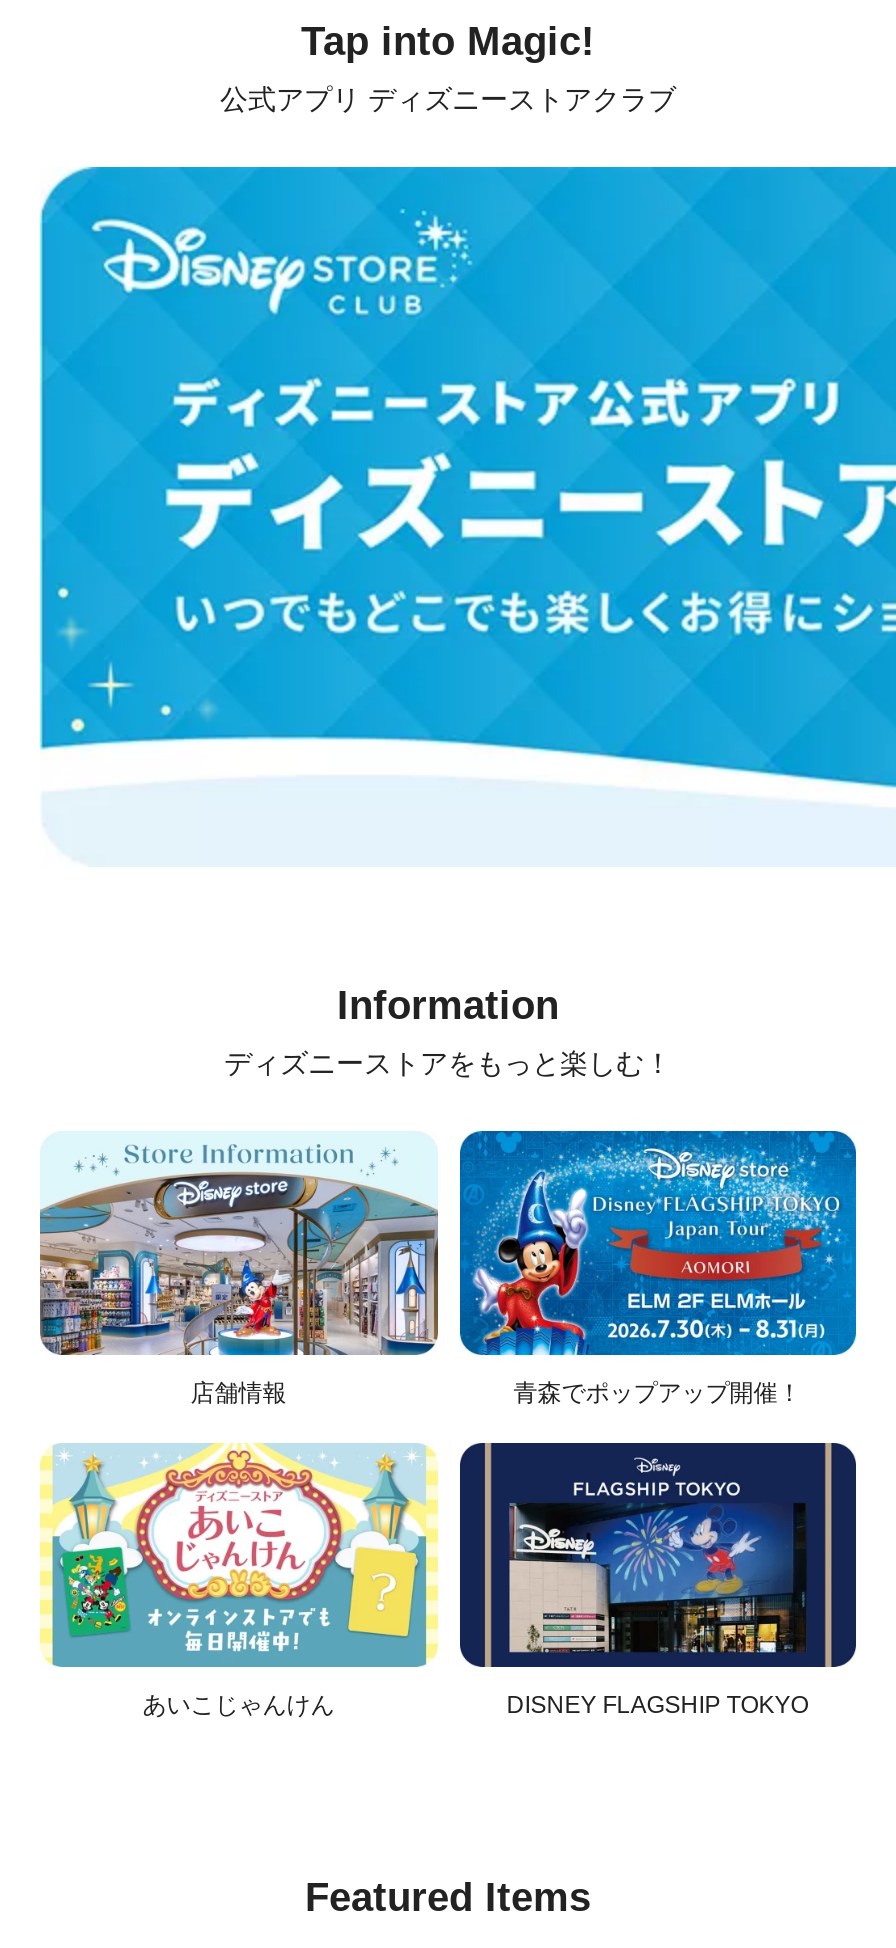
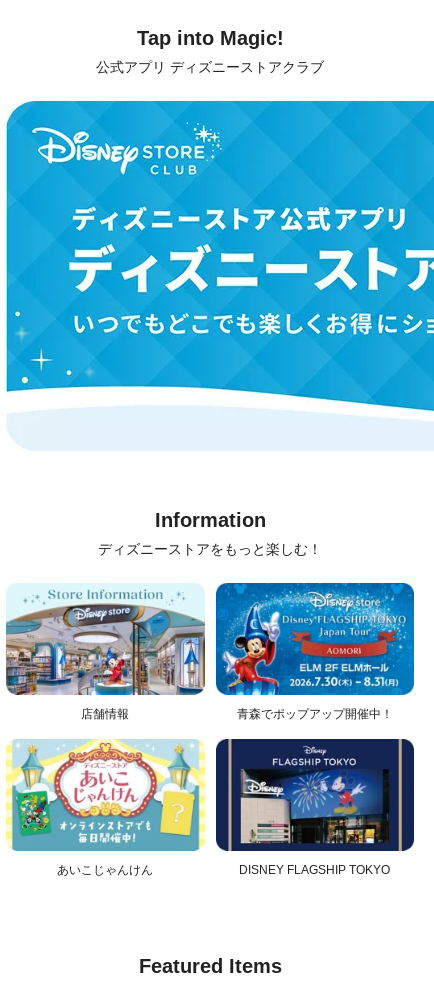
- 青森でポップアップ開催！
+ 青森でポップアップ開催中！
